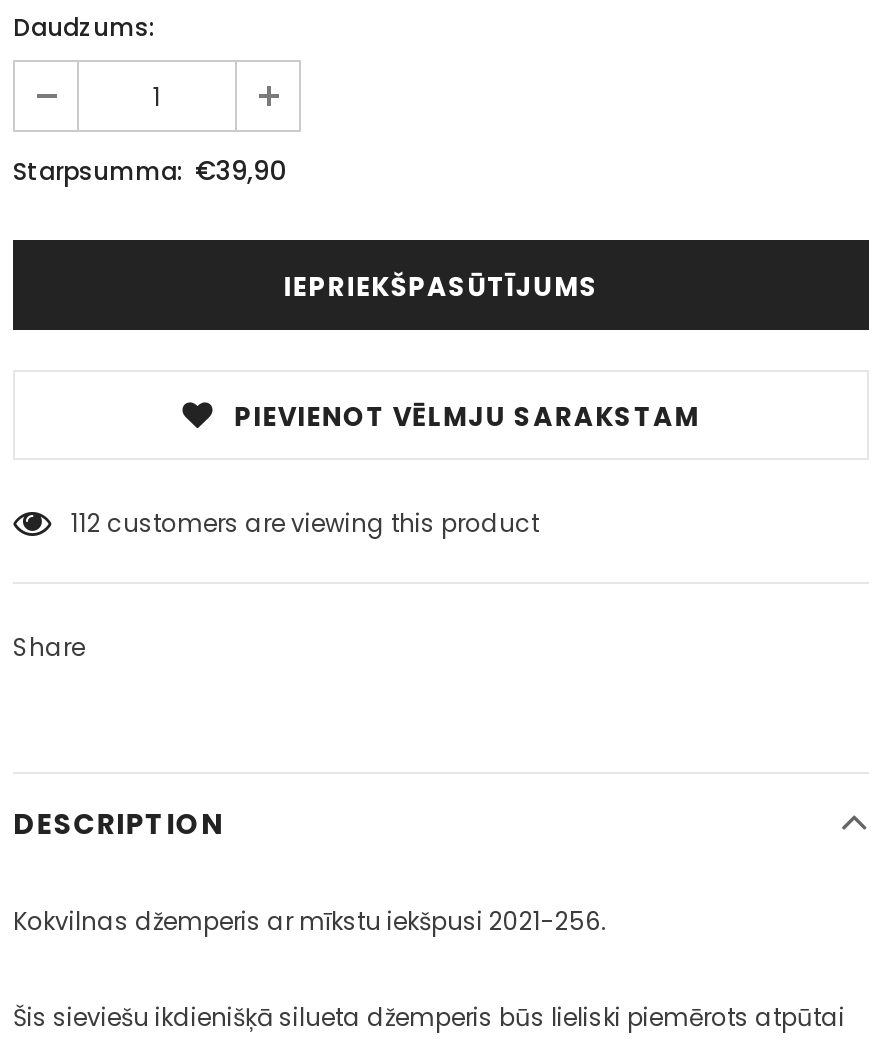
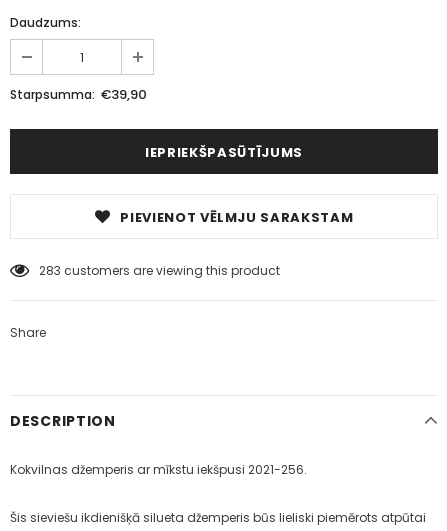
- 112 customers are viewing this product
+ 283 customers are viewing this product
